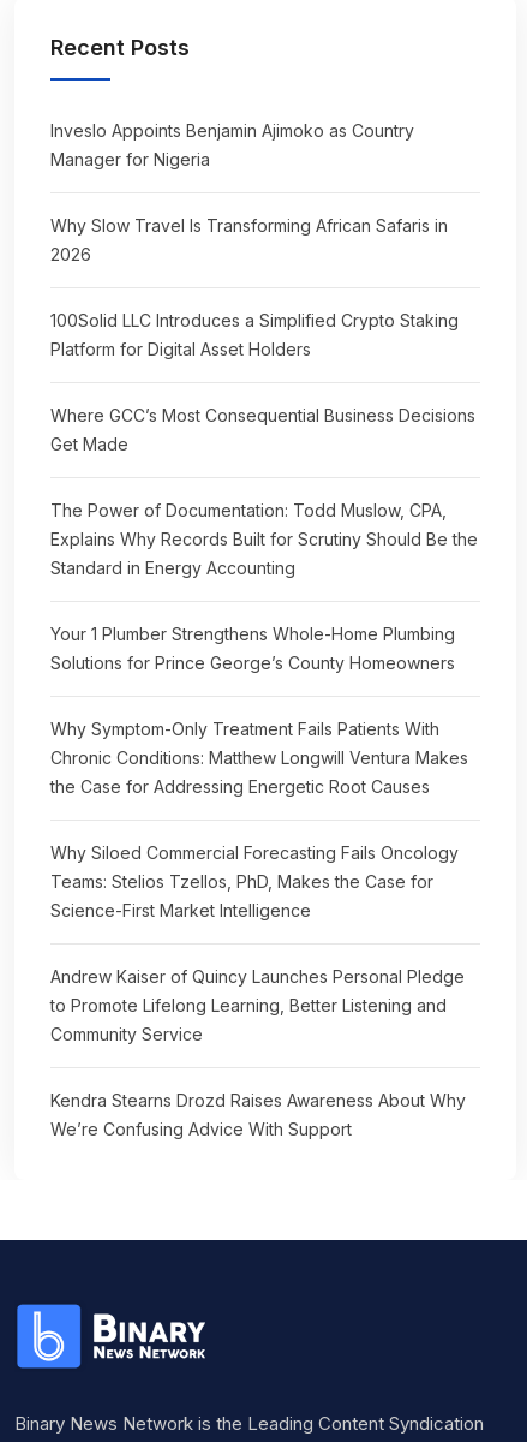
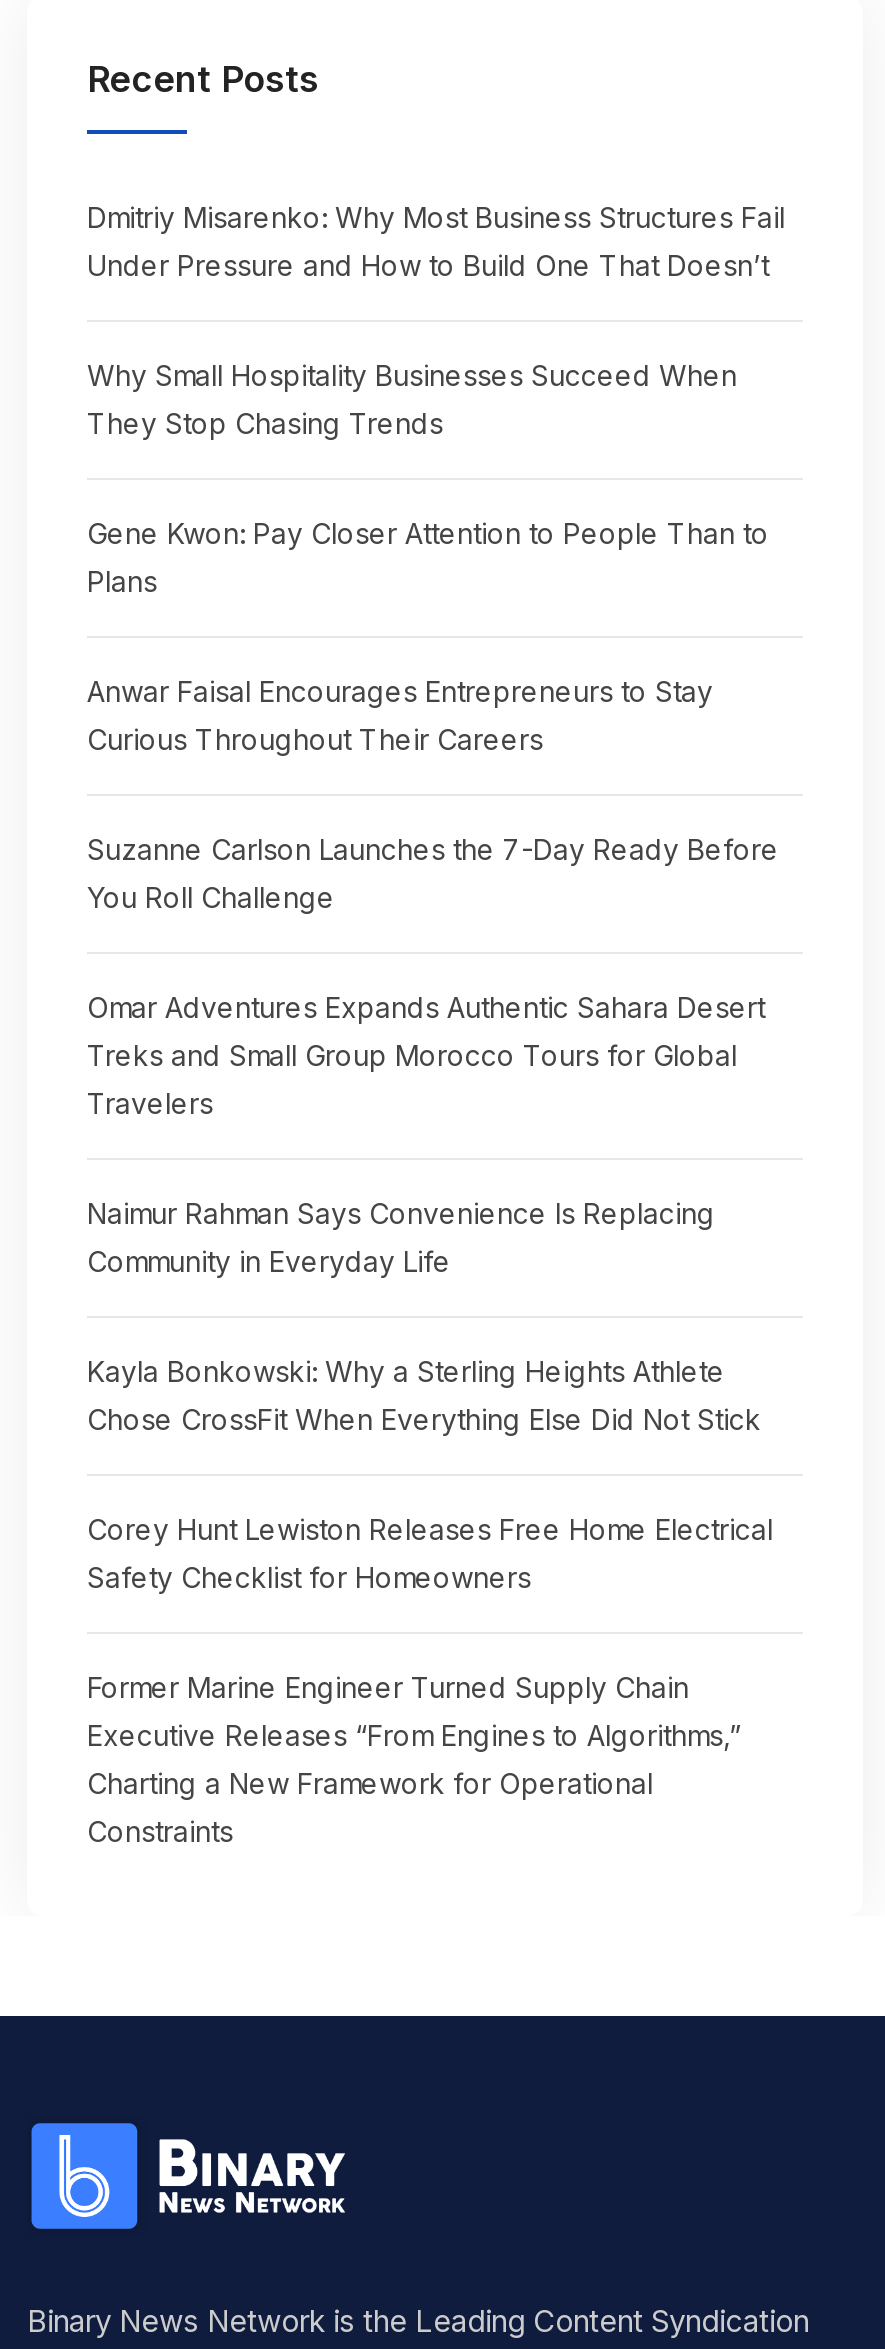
- Inveslo Appoints Benjamin Ajimoko as Country
- Manager for Nigeria
+ Dmitriy Misarenko: Why Most Business Structures Fail
+ Under Pressure and How to Build One That Doesn’t

- Why Slow Travel Is Transforming African Safaris in
- 2026
+ Why Small Hospitality Businesses Succeed When
+ They Stop Chasing Trends

- 100Solid LLC Introduces a Simplified Crypto Staking
- Platform for Digital Asset Holders
+ Gene Kwon: Pay Closer Attention to People Than to
+ Plans

- Where GCC’s Most Consequential Business Decisions
- Get Made
+ Anwar Faisal Encourages Entrepreneurs to Stay
+ Curious Throughout Their Careers

- The Power of Documentation: Todd Muslow, CPA,
- Explains Why Records Built for Scrutiny Should Be the
- Standard in Energy Accounting
+ Suzanne Carlson Launches the 7-Day Ready Before
+ You Roll Challenge

- Your 1 Plumber Strengthens Whole-Home Plumbing
- Solutions for Prince George’s County Homeowners
+ Omar Adventures Expands Authentic Sahara Desert
+ Treks and Small Group Morocco Tours for Global
+ Travelers

- Why Symptom-Only Treatment Fails Patients With
- Chronic Conditions: Matthew Longwill Ventura Makes
- the Case for Addressing Energetic Root Causes
+ Naimur Rahman Says Convenience Is Replacing
+ Community in Everyday Life

- Why Siloed Commercial Forecasting Fails Oncology
- Teams: Stelios Tzellos, PhD, Makes the Case for
- Science-First Market Intelligence
+ Kayla Bonkowski: Why a Sterling Heights Athlete
+ Chose CrossFit When Everything Else Did Not Stick

- Andrew Kaiser of Quincy Launches Personal Pledge
- to Promote Lifelong Learning, Better Listening and
- Community Service
+ Corey Hunt Lewiston Releases Free Home Electrical
+ Safety Checklist for Homeowners

- Kendra Stearns Drozd Raises Awareness About Why
- We’re Confusing Advice With Support
+ Former Marine Engineer Turned Supply Chain
+ Executive Releases “From Engines to Algorithms,”
+ Charting a New Framework for Operational
+ Constraints
